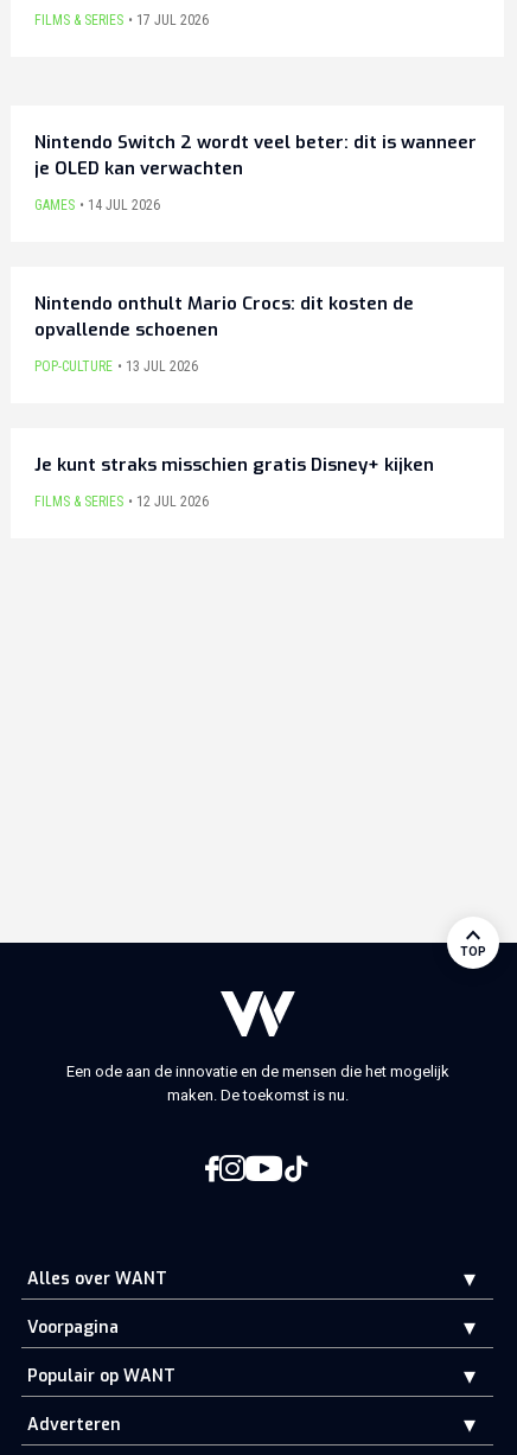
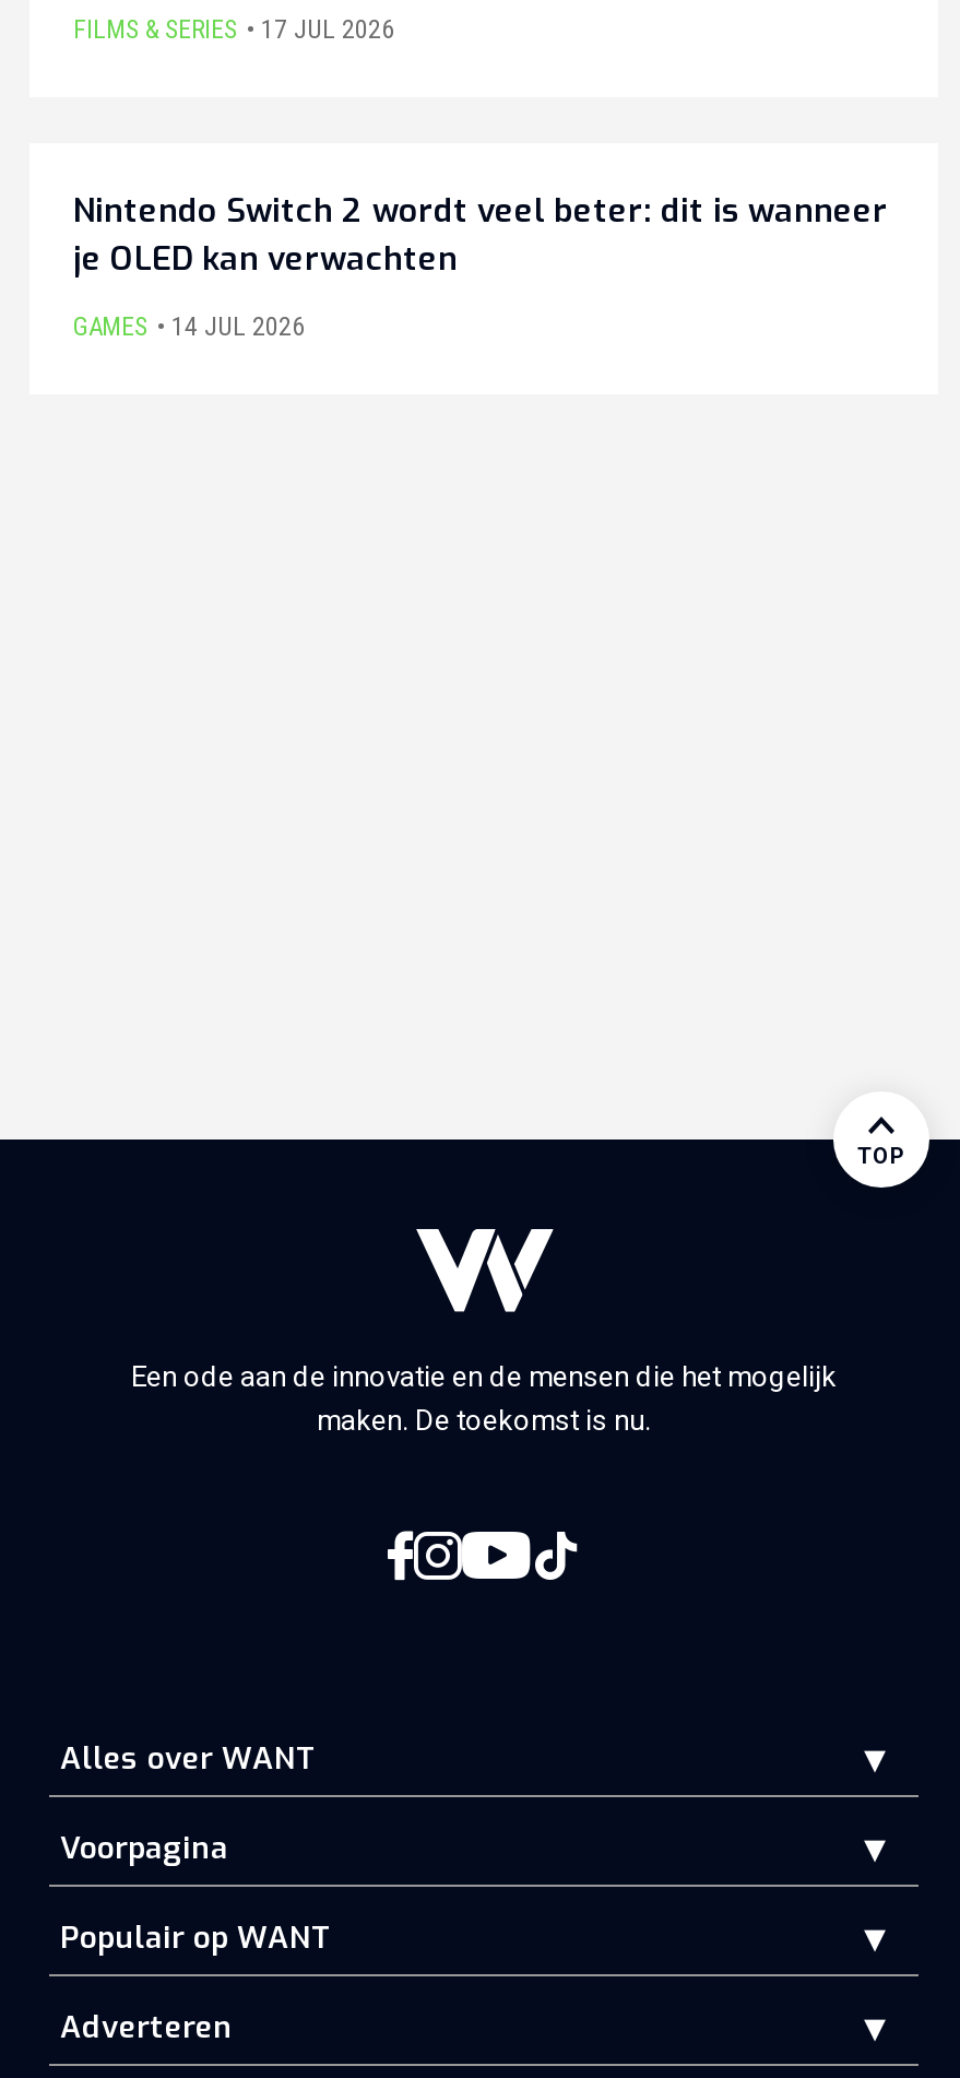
- Nintendo onthult Mario Crocs: dit kosten de
- opvallende schoenen
- POP-CULTURE 13 JUL 2026

- Je kunt straks misschien gratis Disney+ kijken
- FILMS & SERIES 12 JUL 2026
